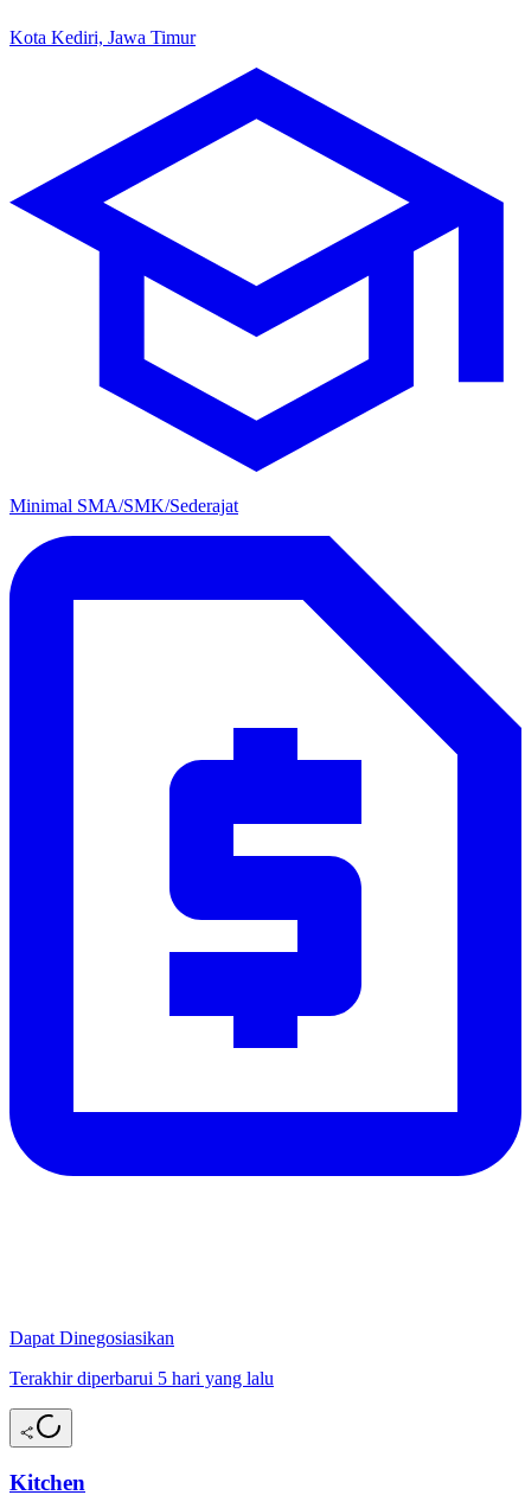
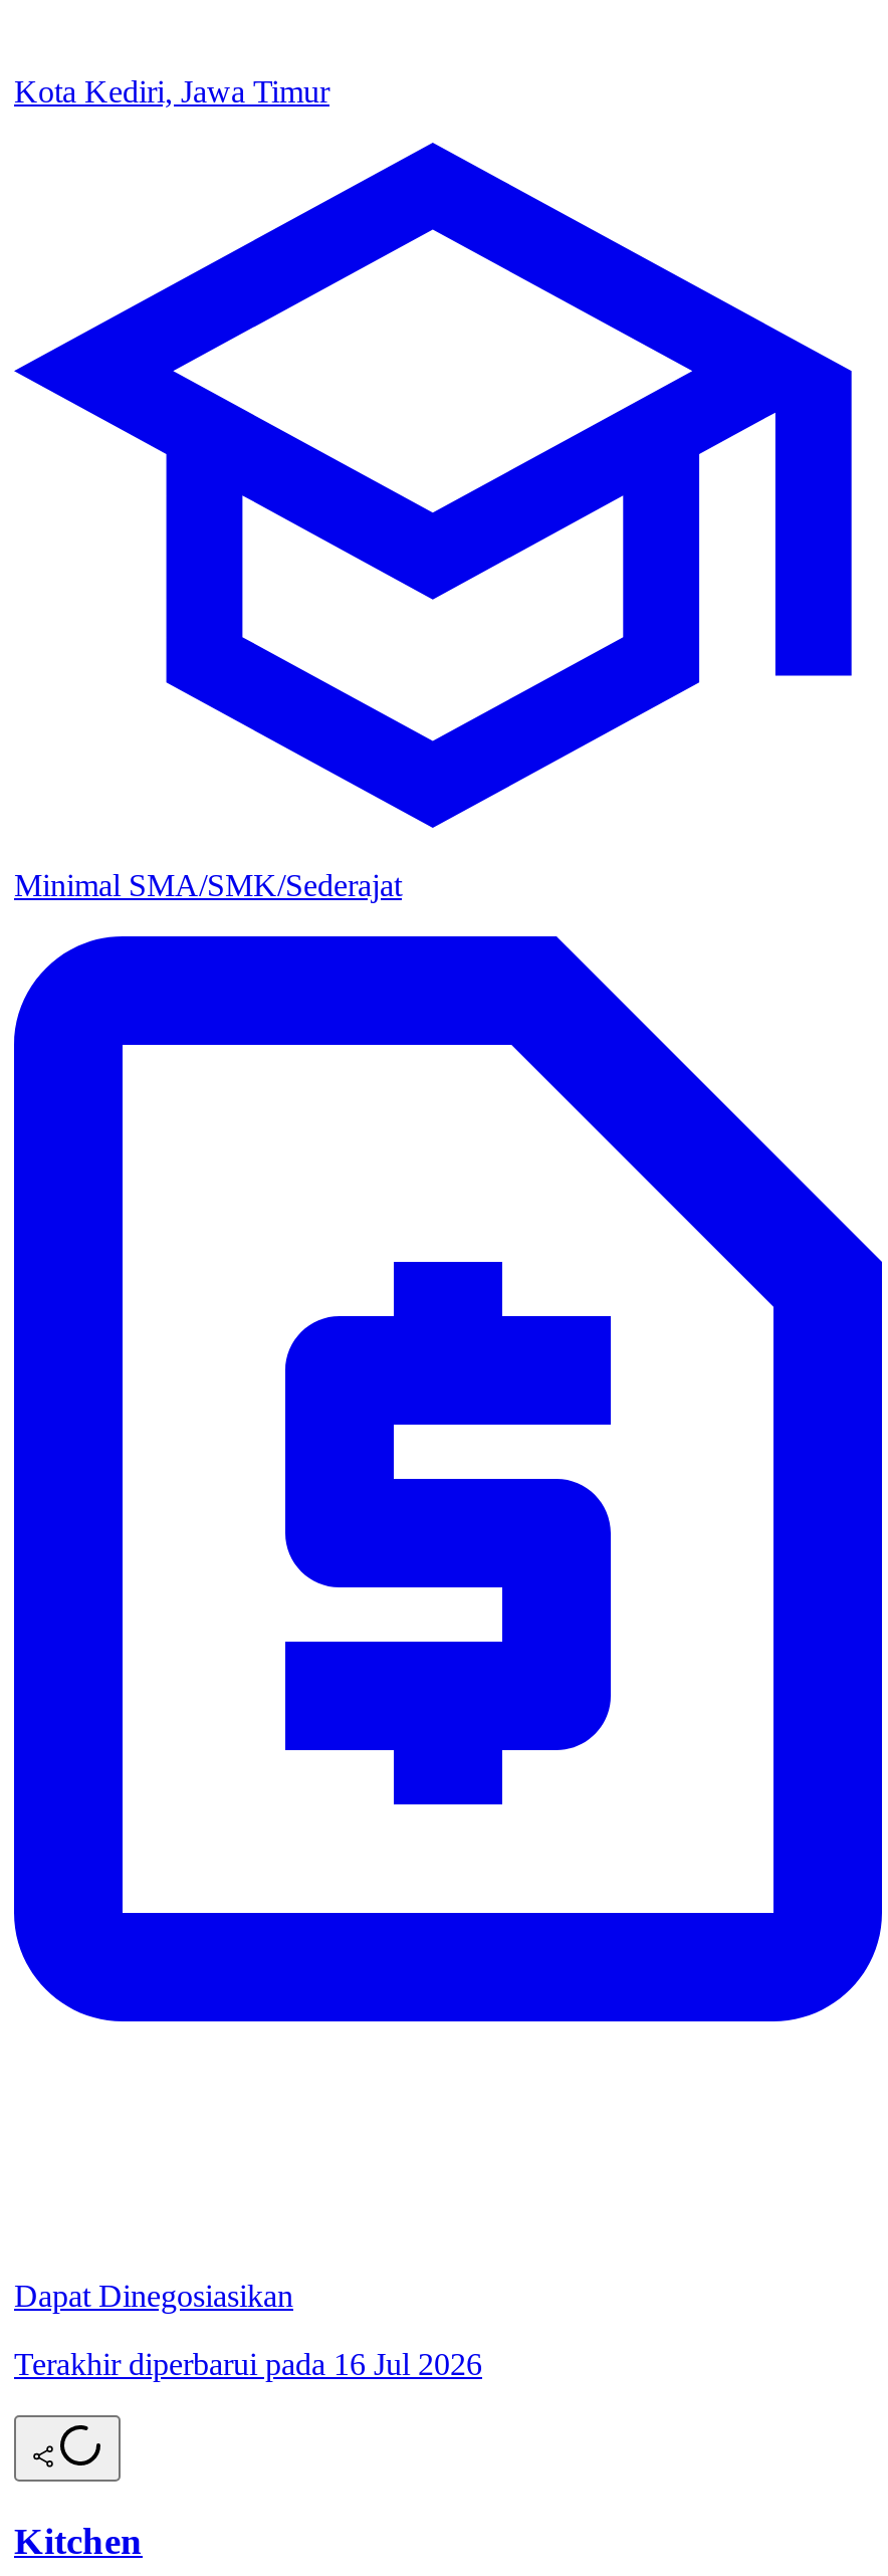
- Terakhir diperbarui 5 hari yang lalu
+ Terakhir diperbarui pada 16 Jul 2026
